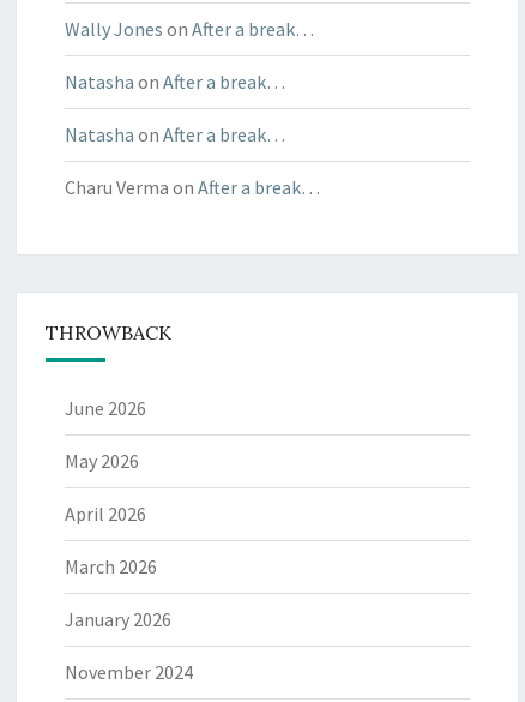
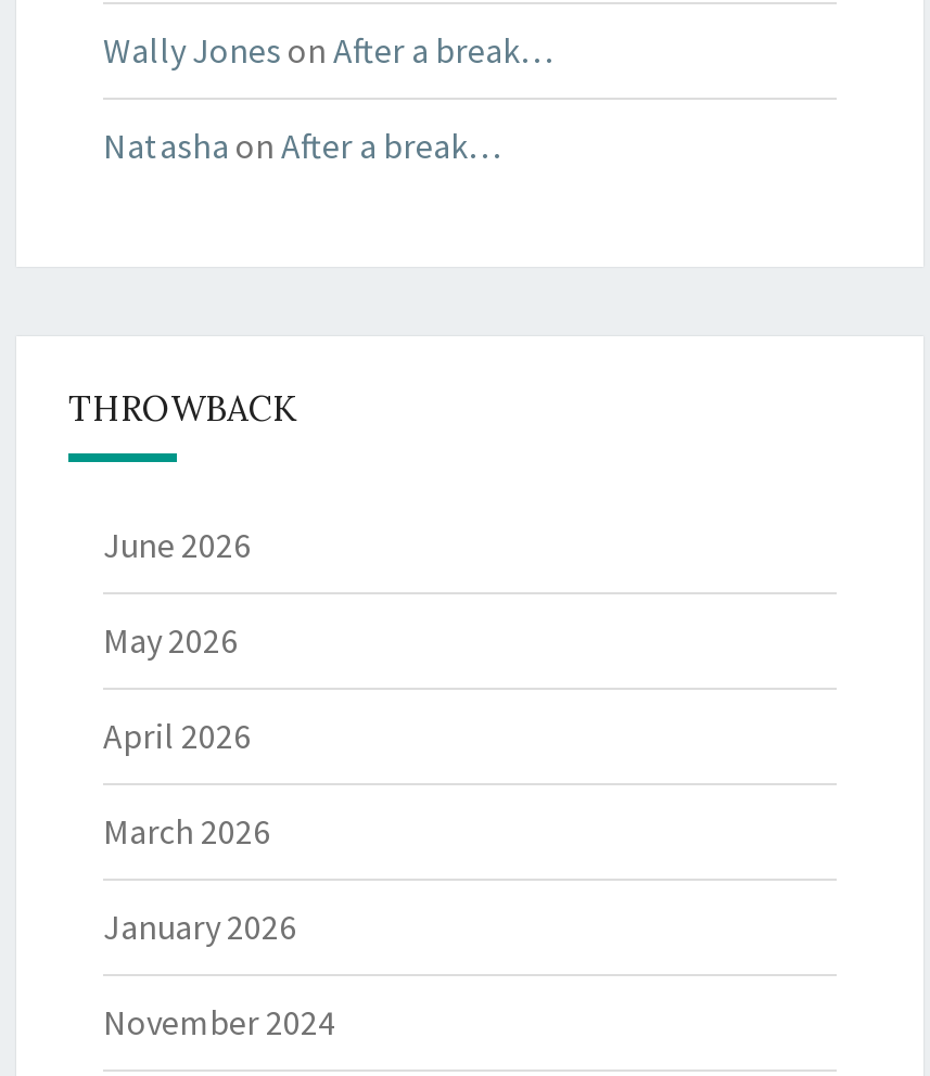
- Natasha on After a break…
- Charu Verma on After a break…
